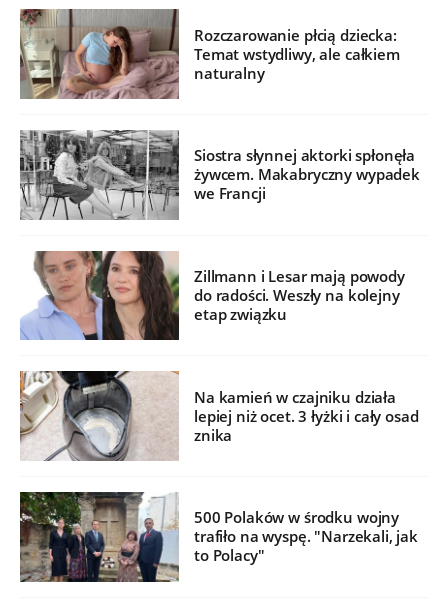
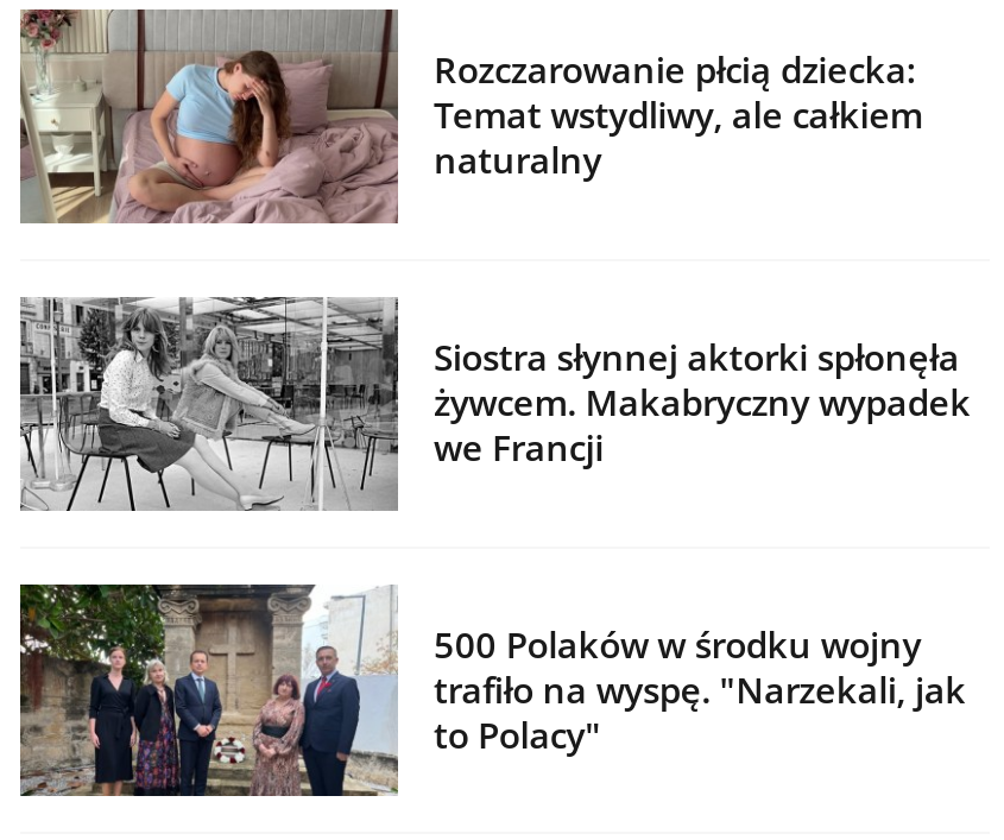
- [image]
- Zillmann i Lesar mają powody
- do radości. Weszły na kolejny
- etap związku

- [image]
- Na kamień w czajniku działa
- lepiej niż ocet. 3 łyżki i cały osad
- znika
